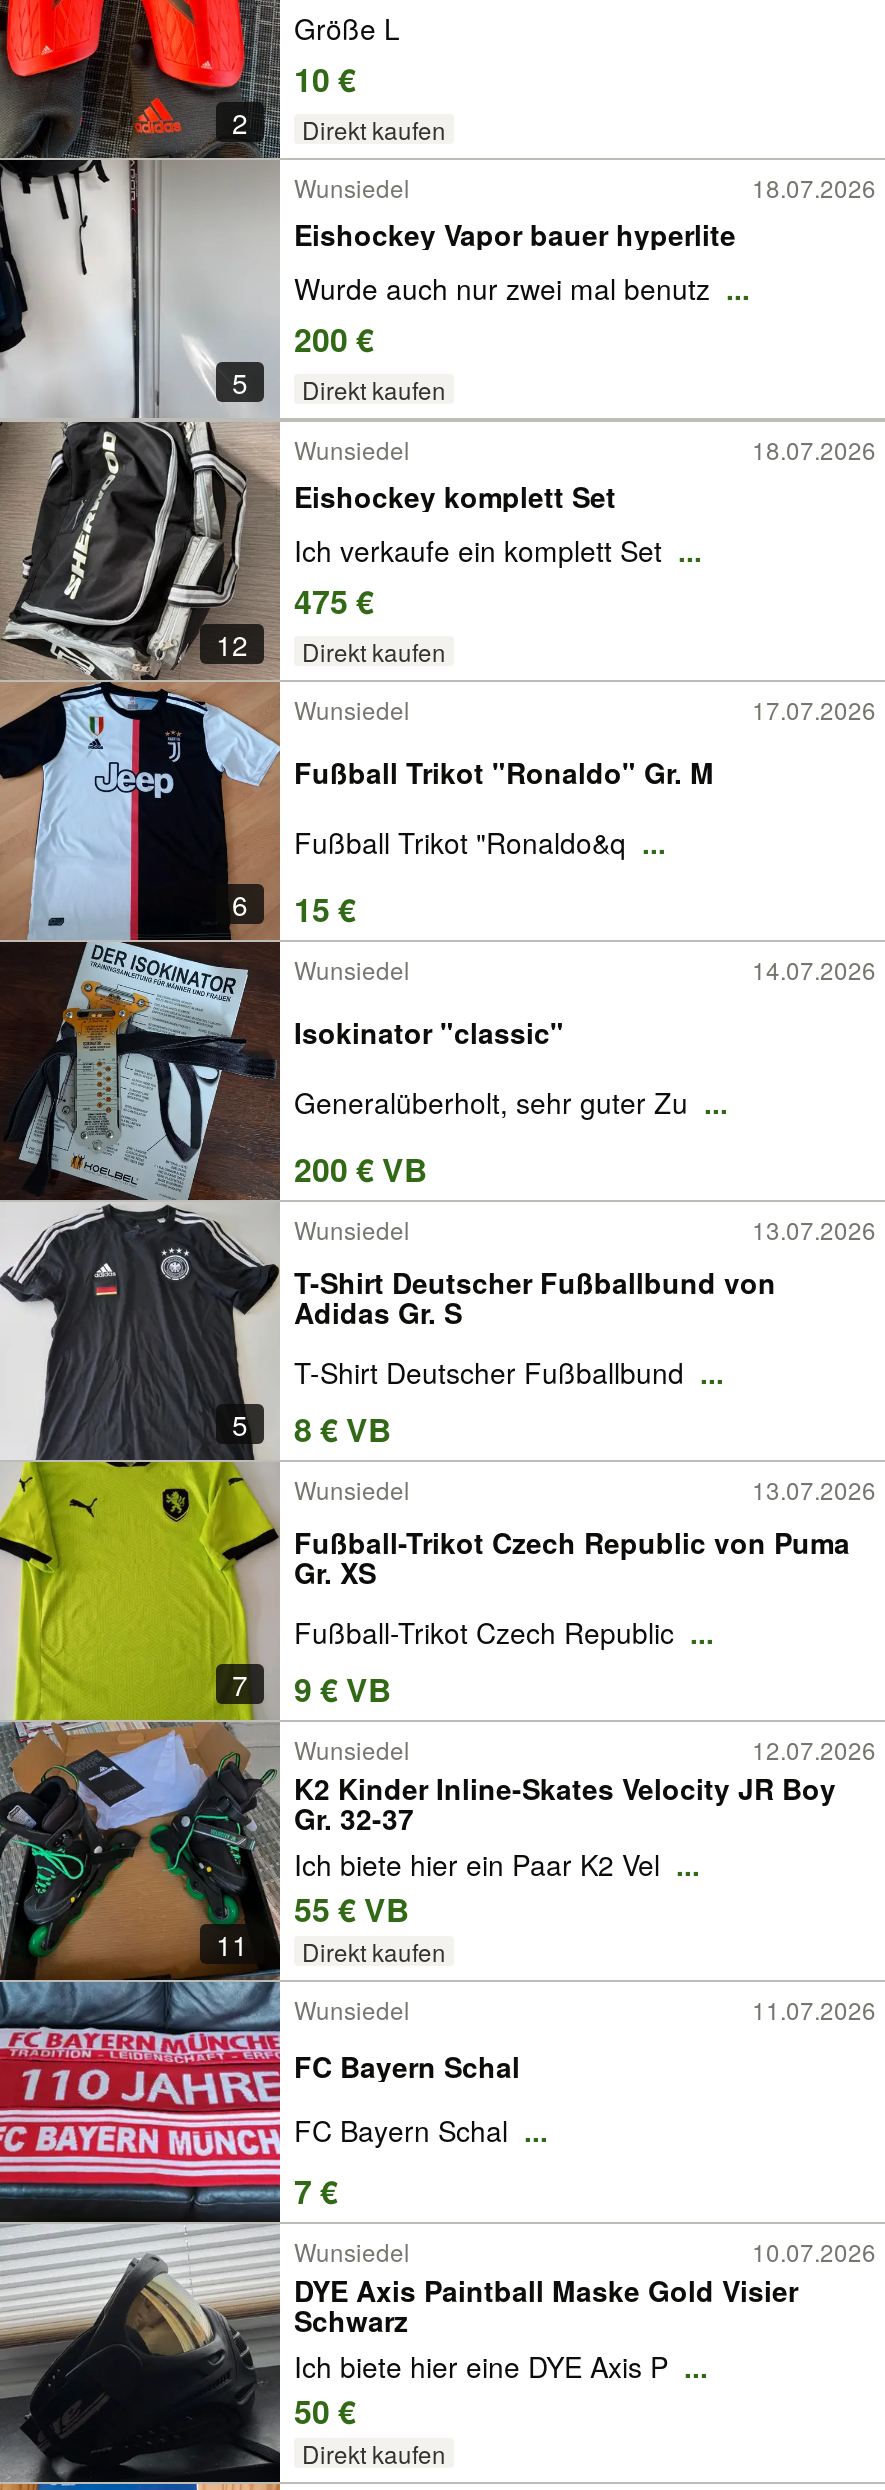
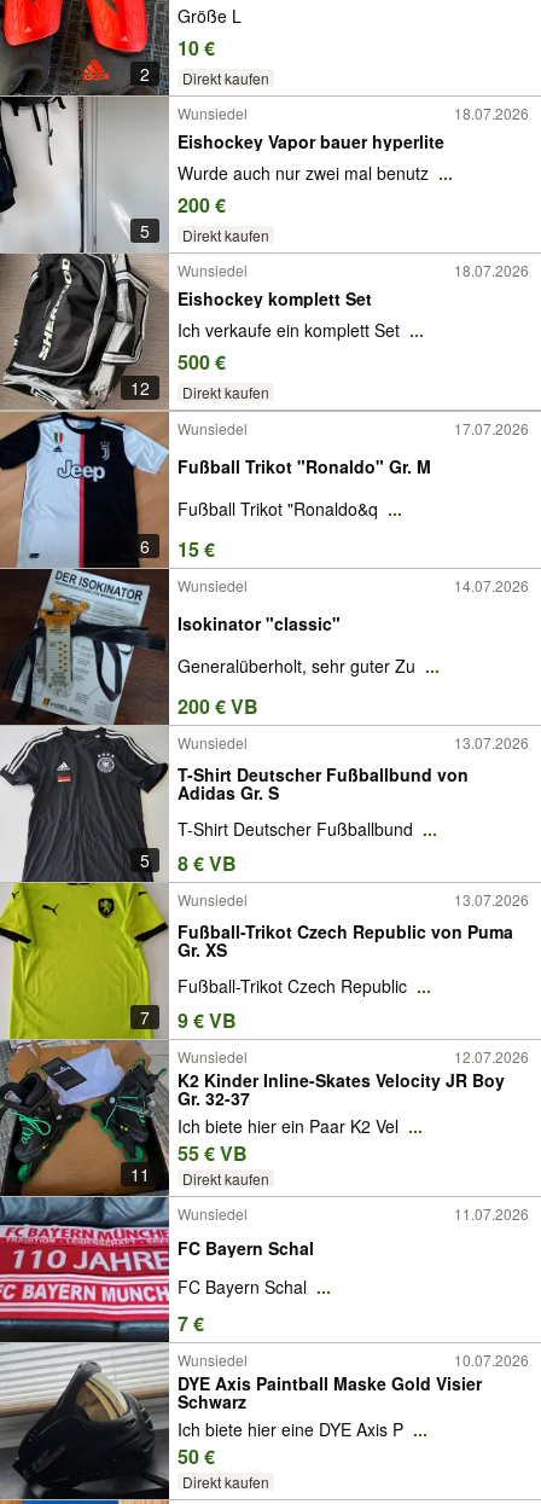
- 475 €
+ 500 €
